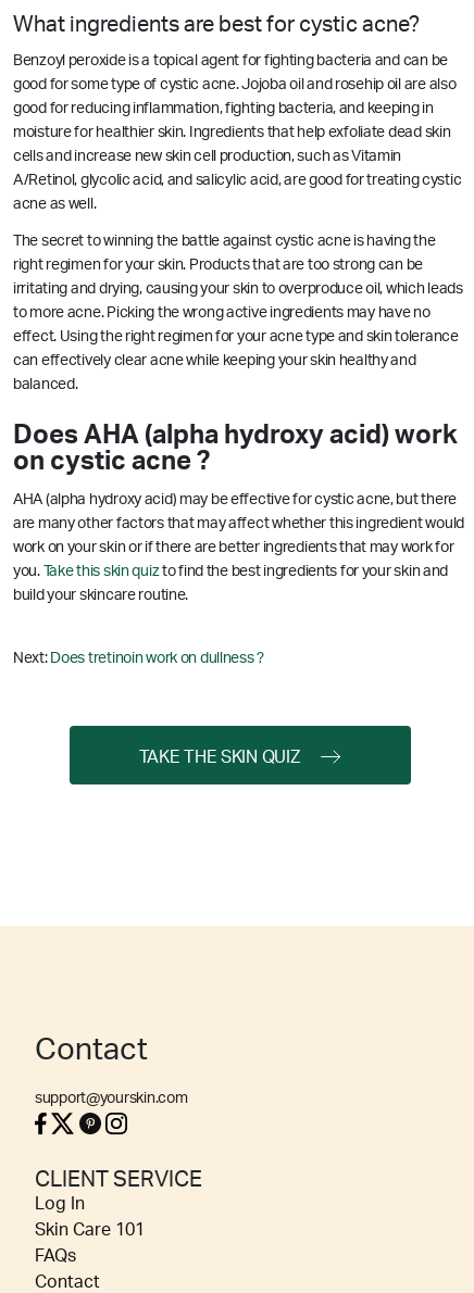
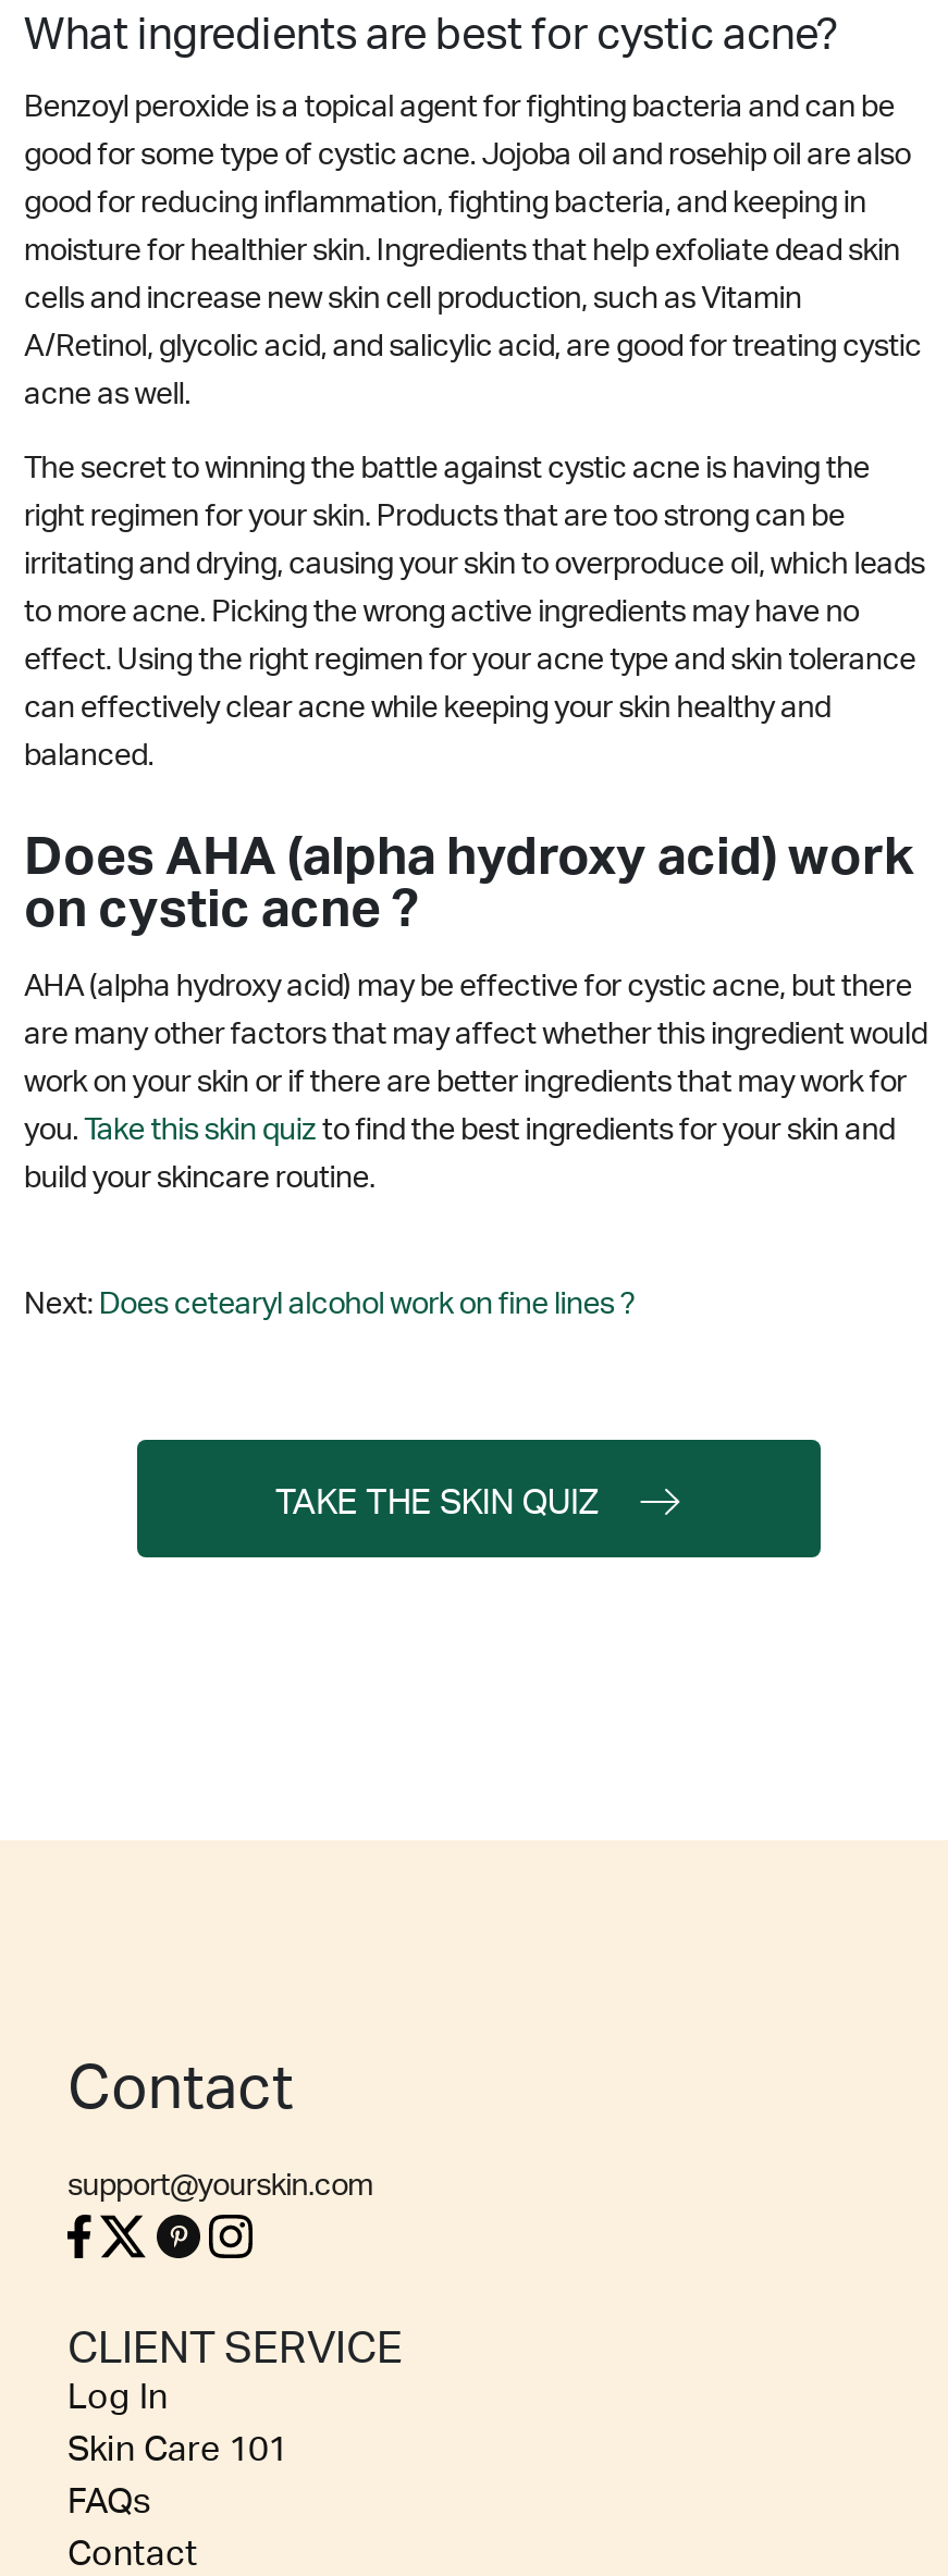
- Next: Does tretinoin work on dullness ?
+ Next: Does cetearyl alcohol work on fine lines ?
